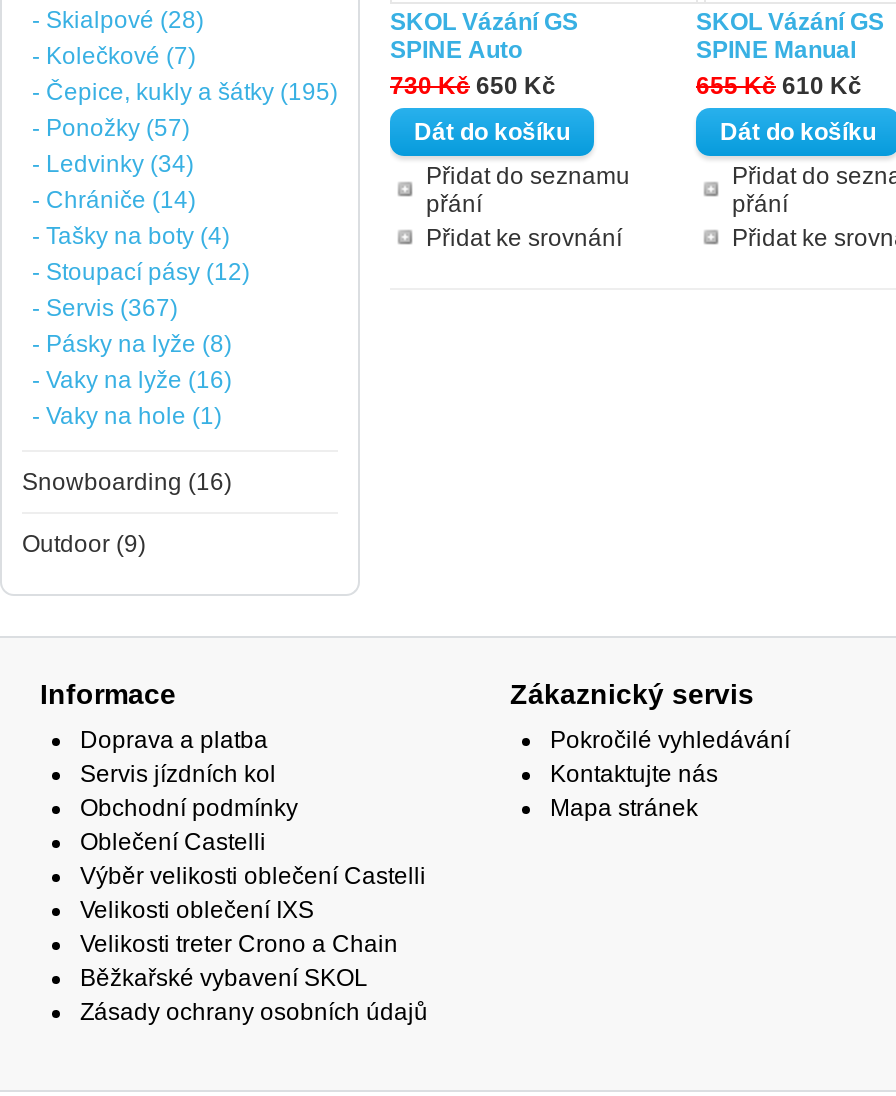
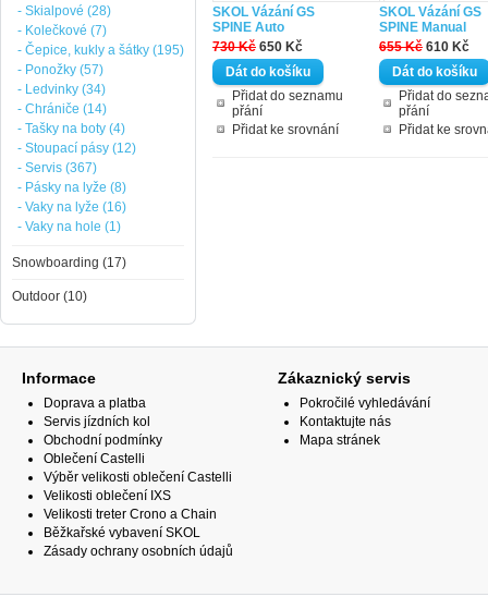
- Snowboarding (16)
+ Snowboarding (17)

- Outdoor (9)
+ Outdoor (10)
